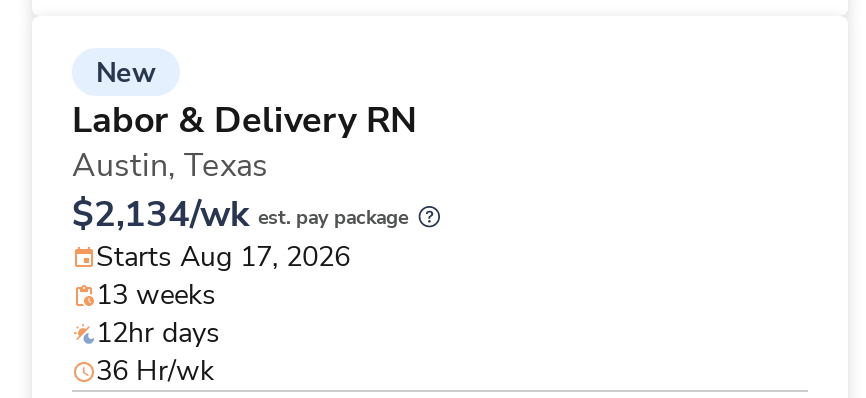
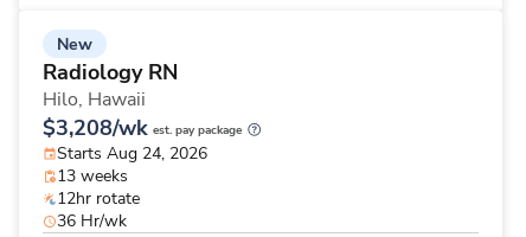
- Labor & Delivery RN
- Austin, Texas
- $2,134/wk est. pay package
- Starts Aug 17, 2026
+ Radiology RN
+ Hilo, Hawaii
+ $3,208/wk est. pay package
+ Starts Aug 24, 2026

- 12hr days
+ 12hr rotate
